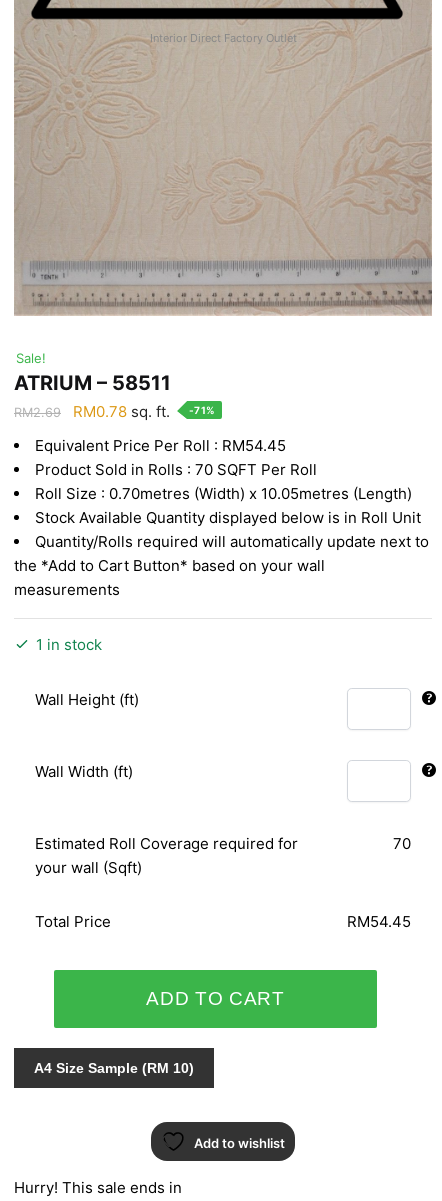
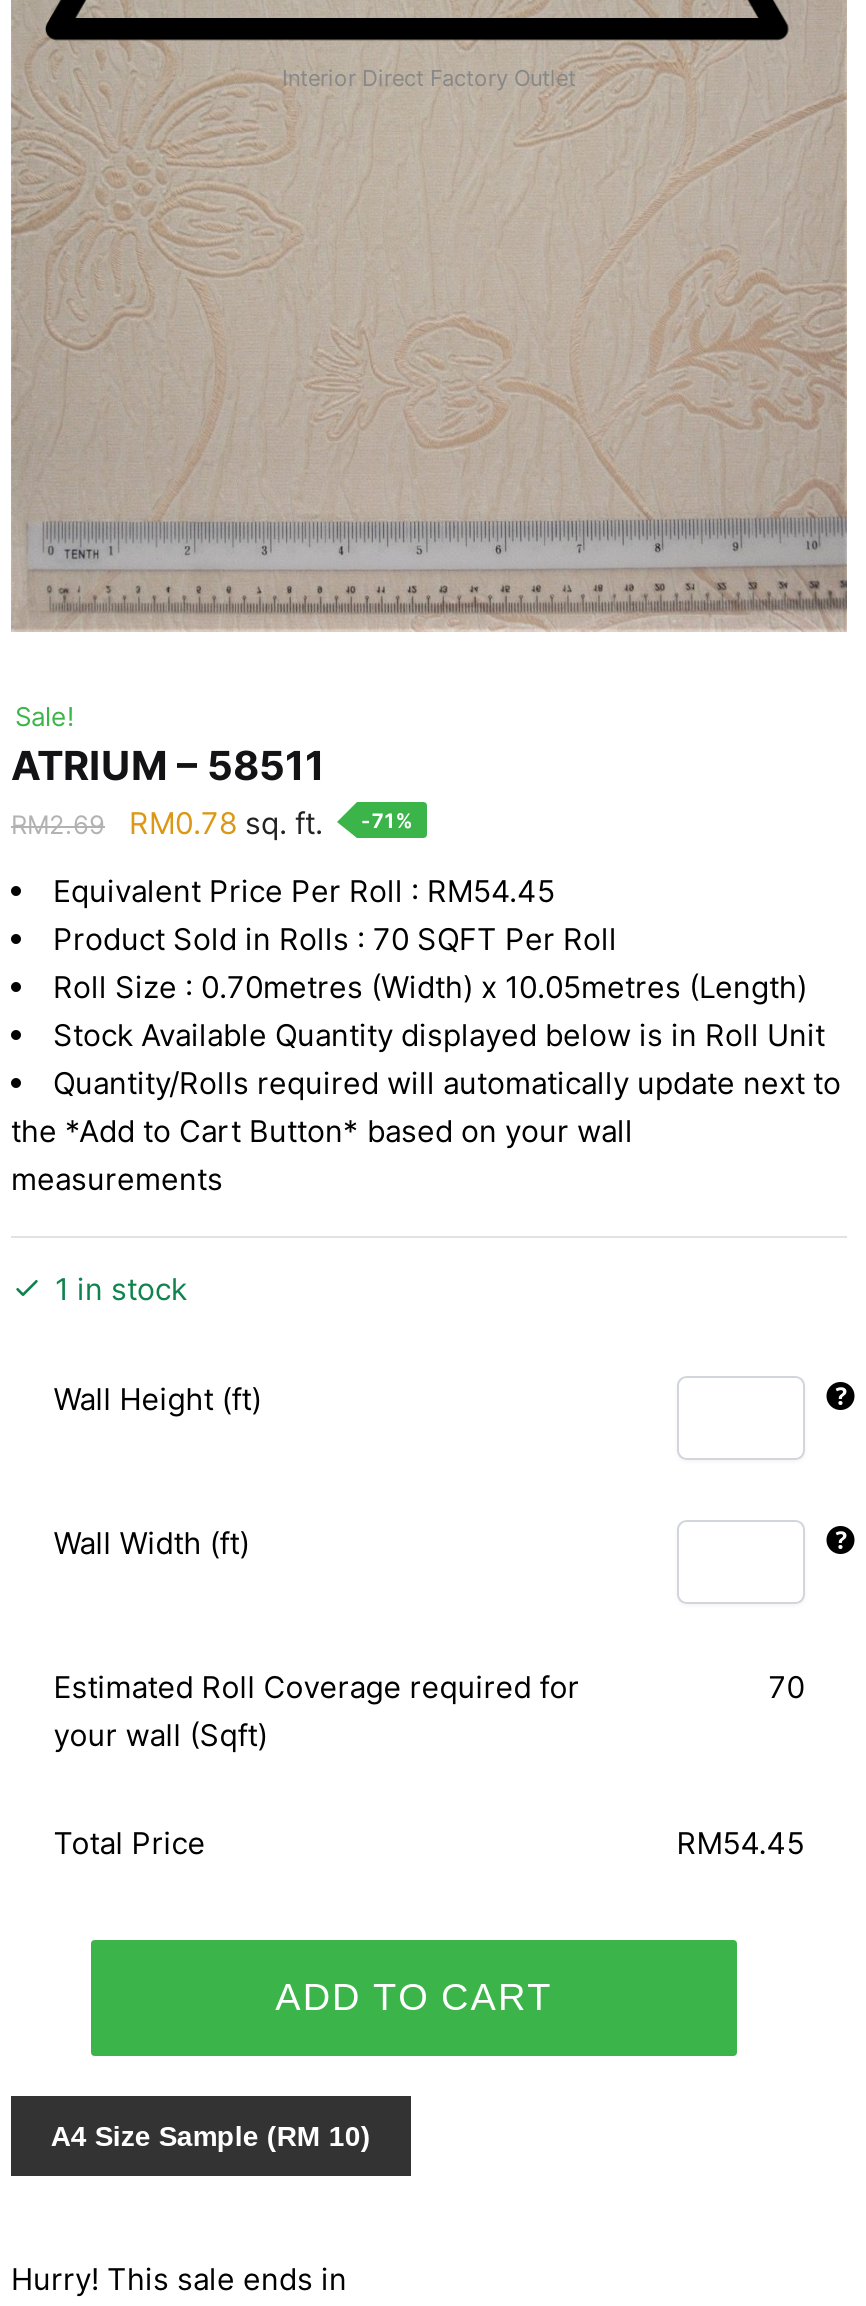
- Add to wishlist
